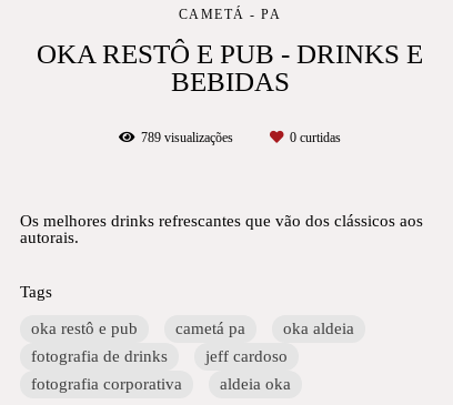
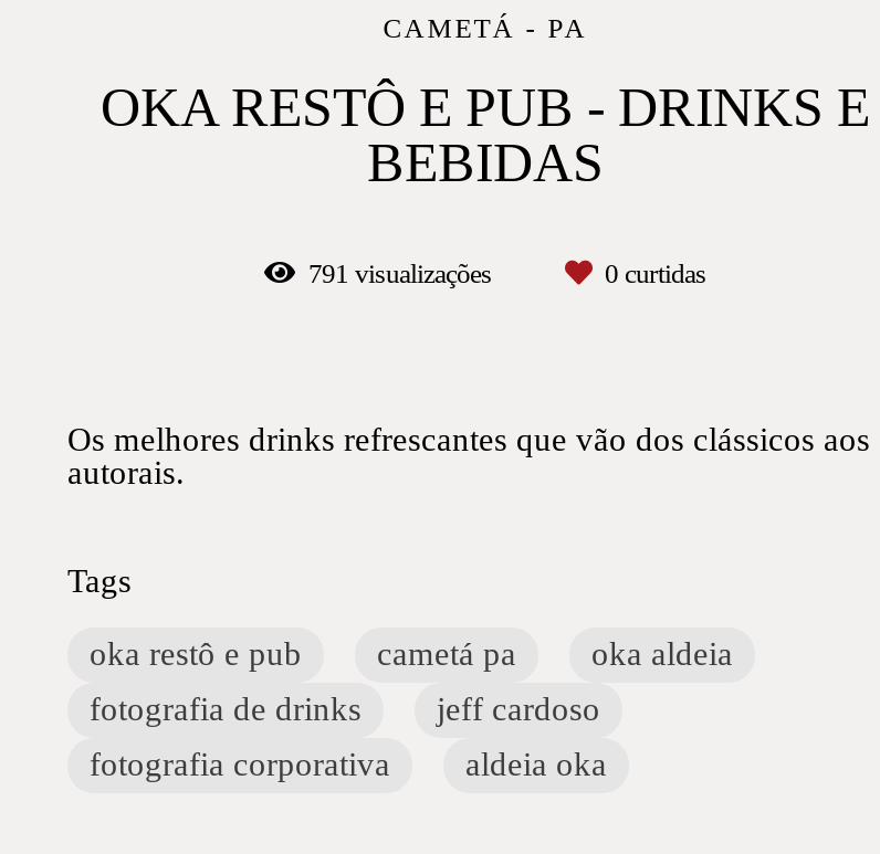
- 789 visualizações
+ 791 visualizações
